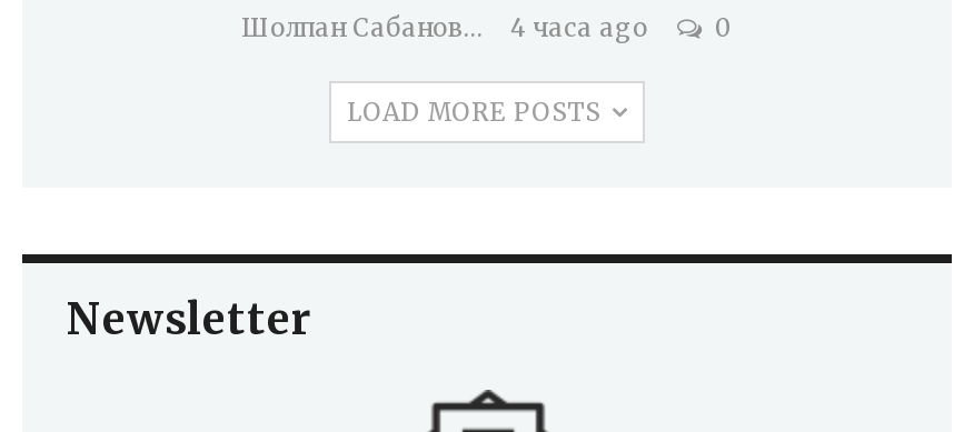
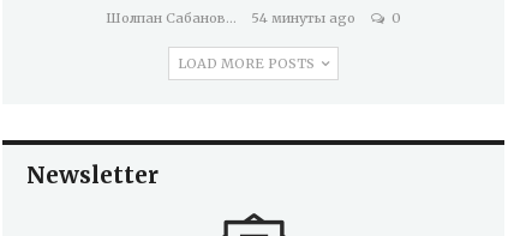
- 4 часа ago
+ 54 минуты ago
